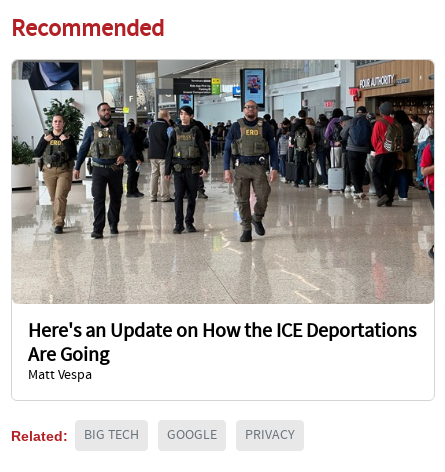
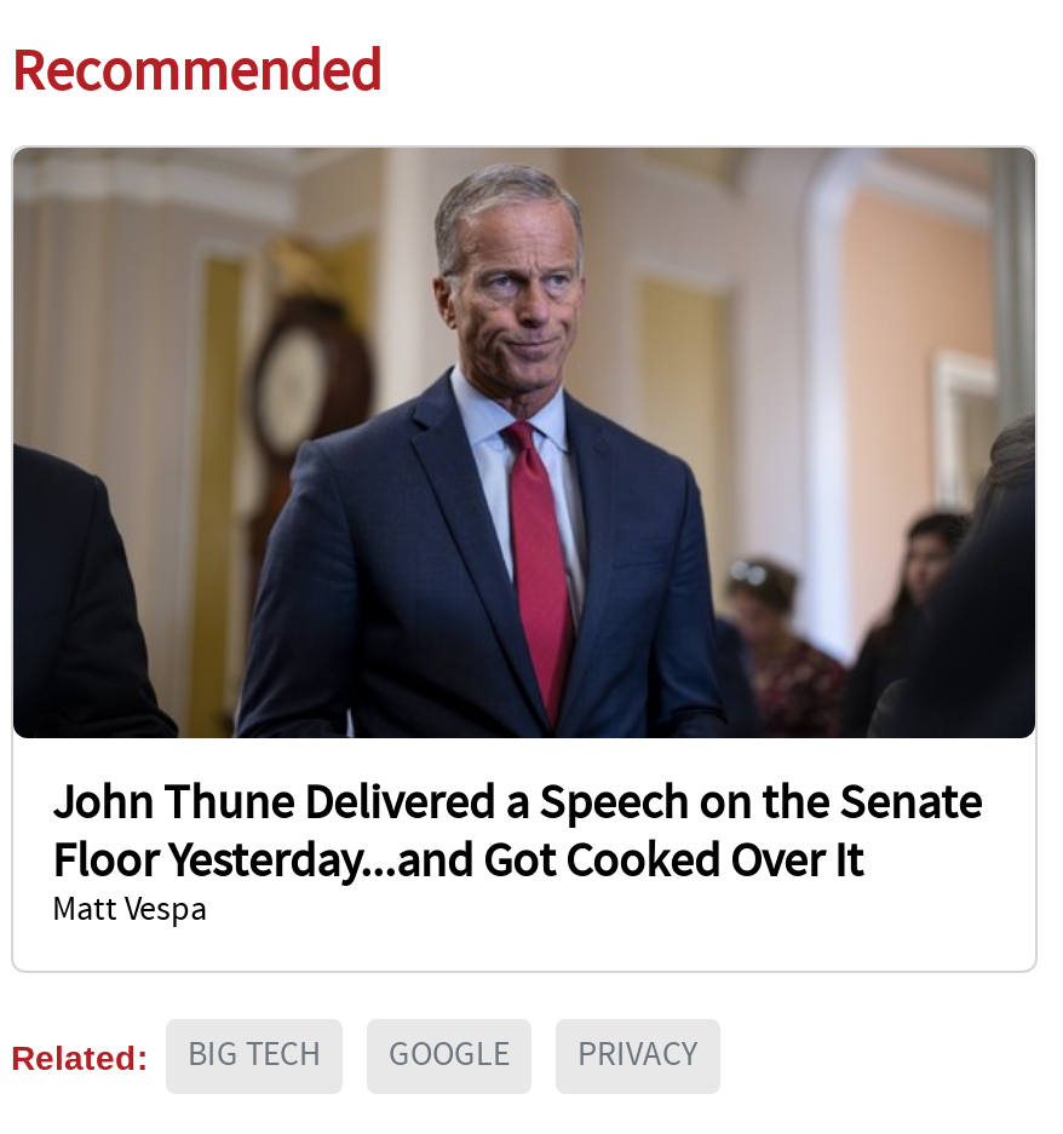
- [image]
- Here's an Update on How the ICE Deportations
- Are Going
+ [image]
+ John Thune Delivered a Speech on the Senate
+ Floor Yesterday...and Got Cooked Over It
